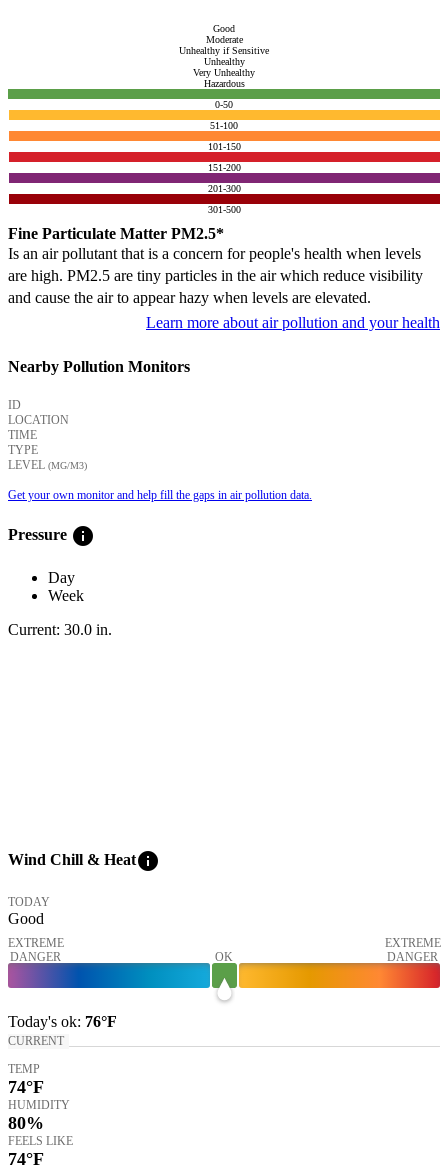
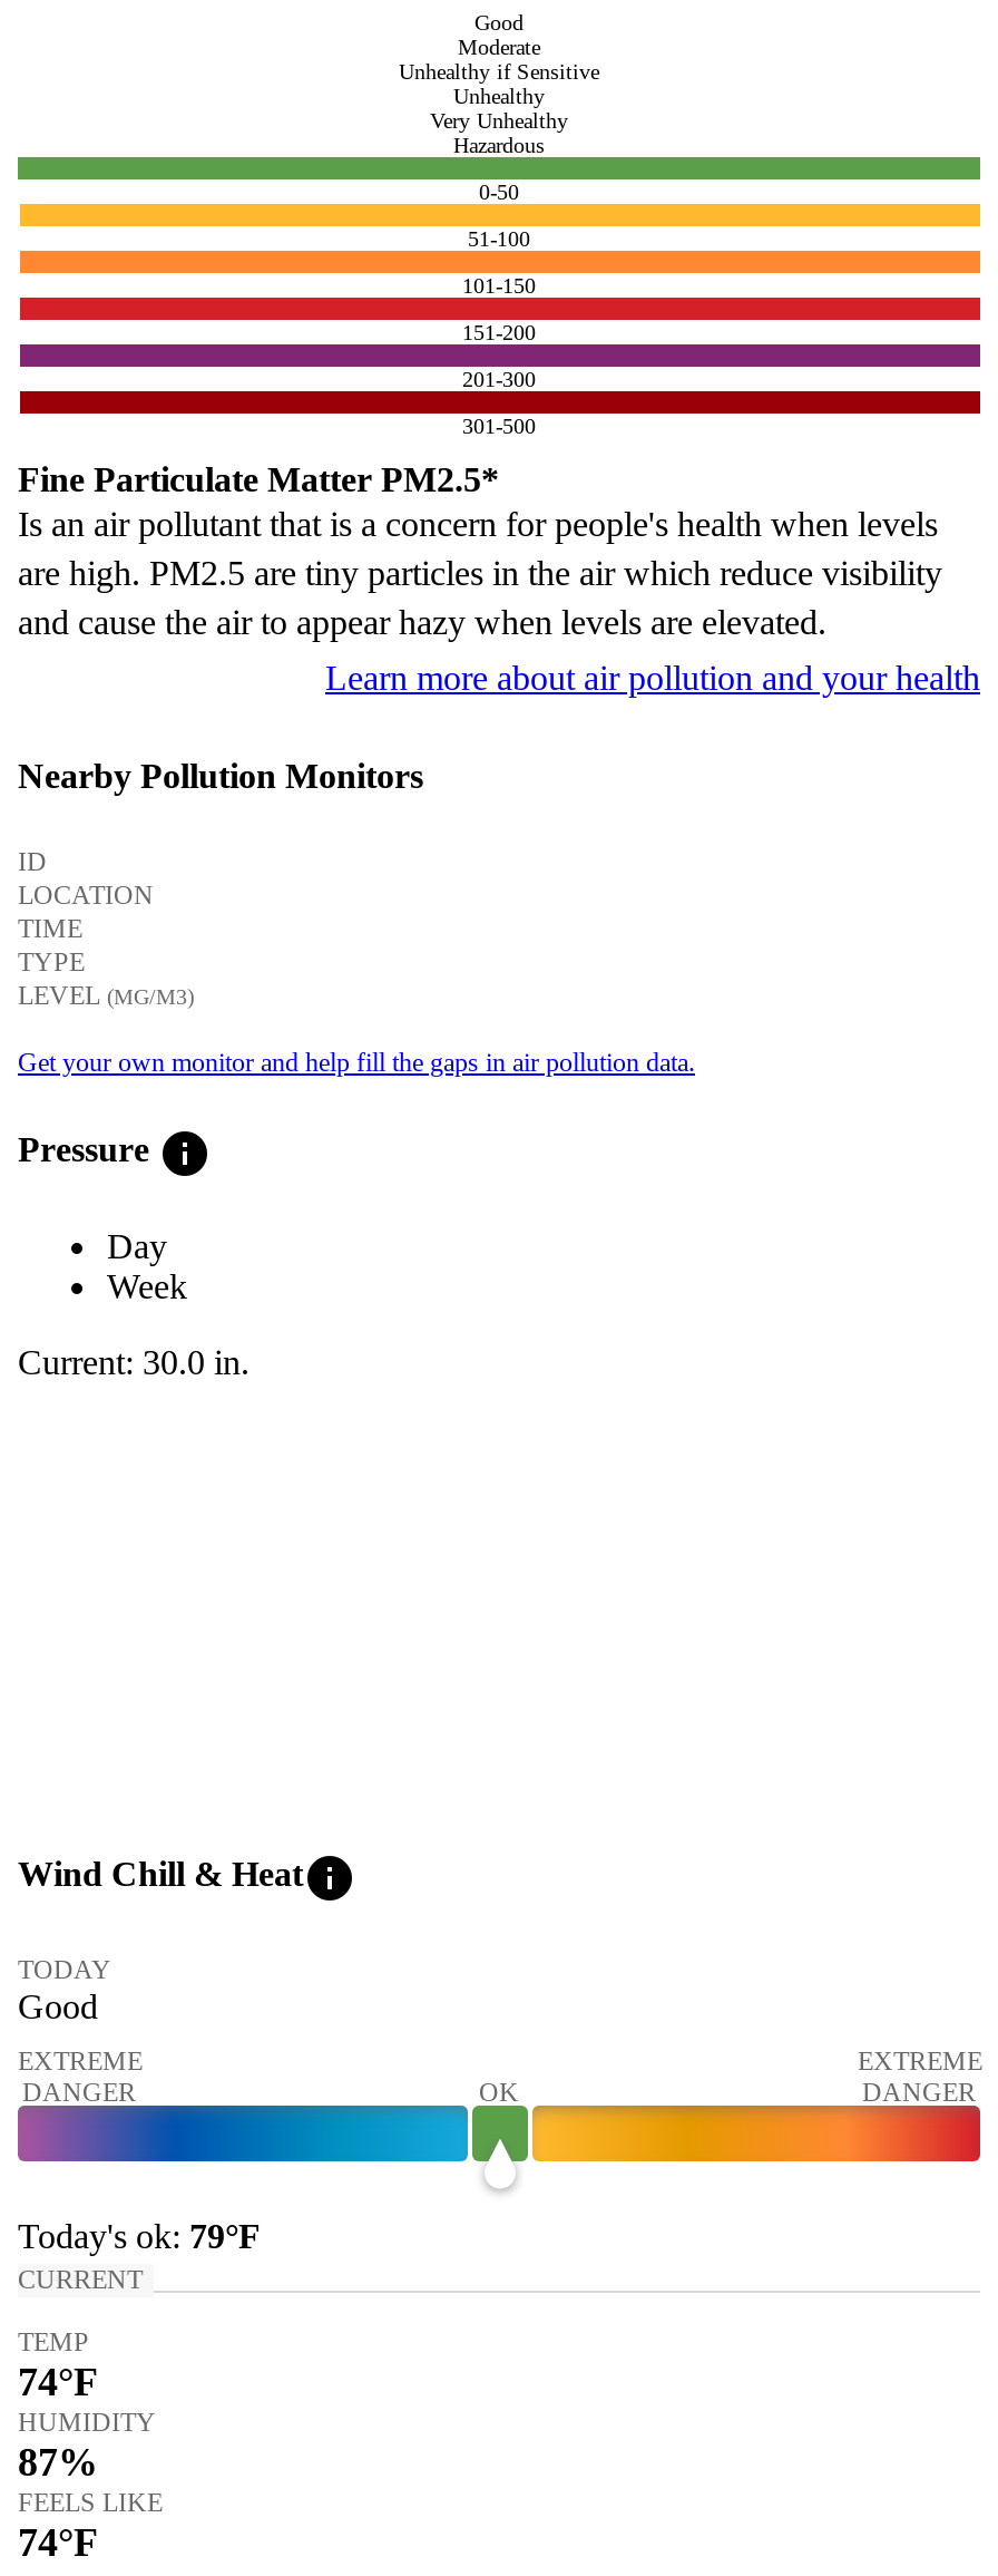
- Today's ok: 76°F
+ Today's ok: 79°F

- 80%
+ 87%
